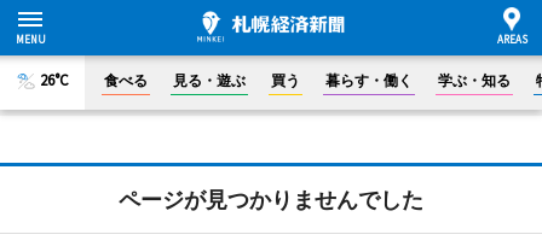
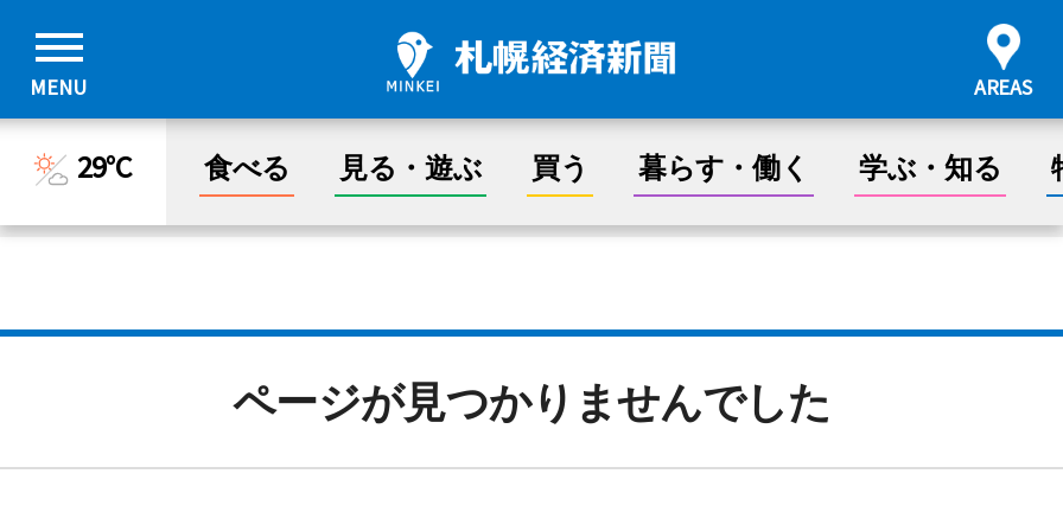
- 26°C
+ 29°C
